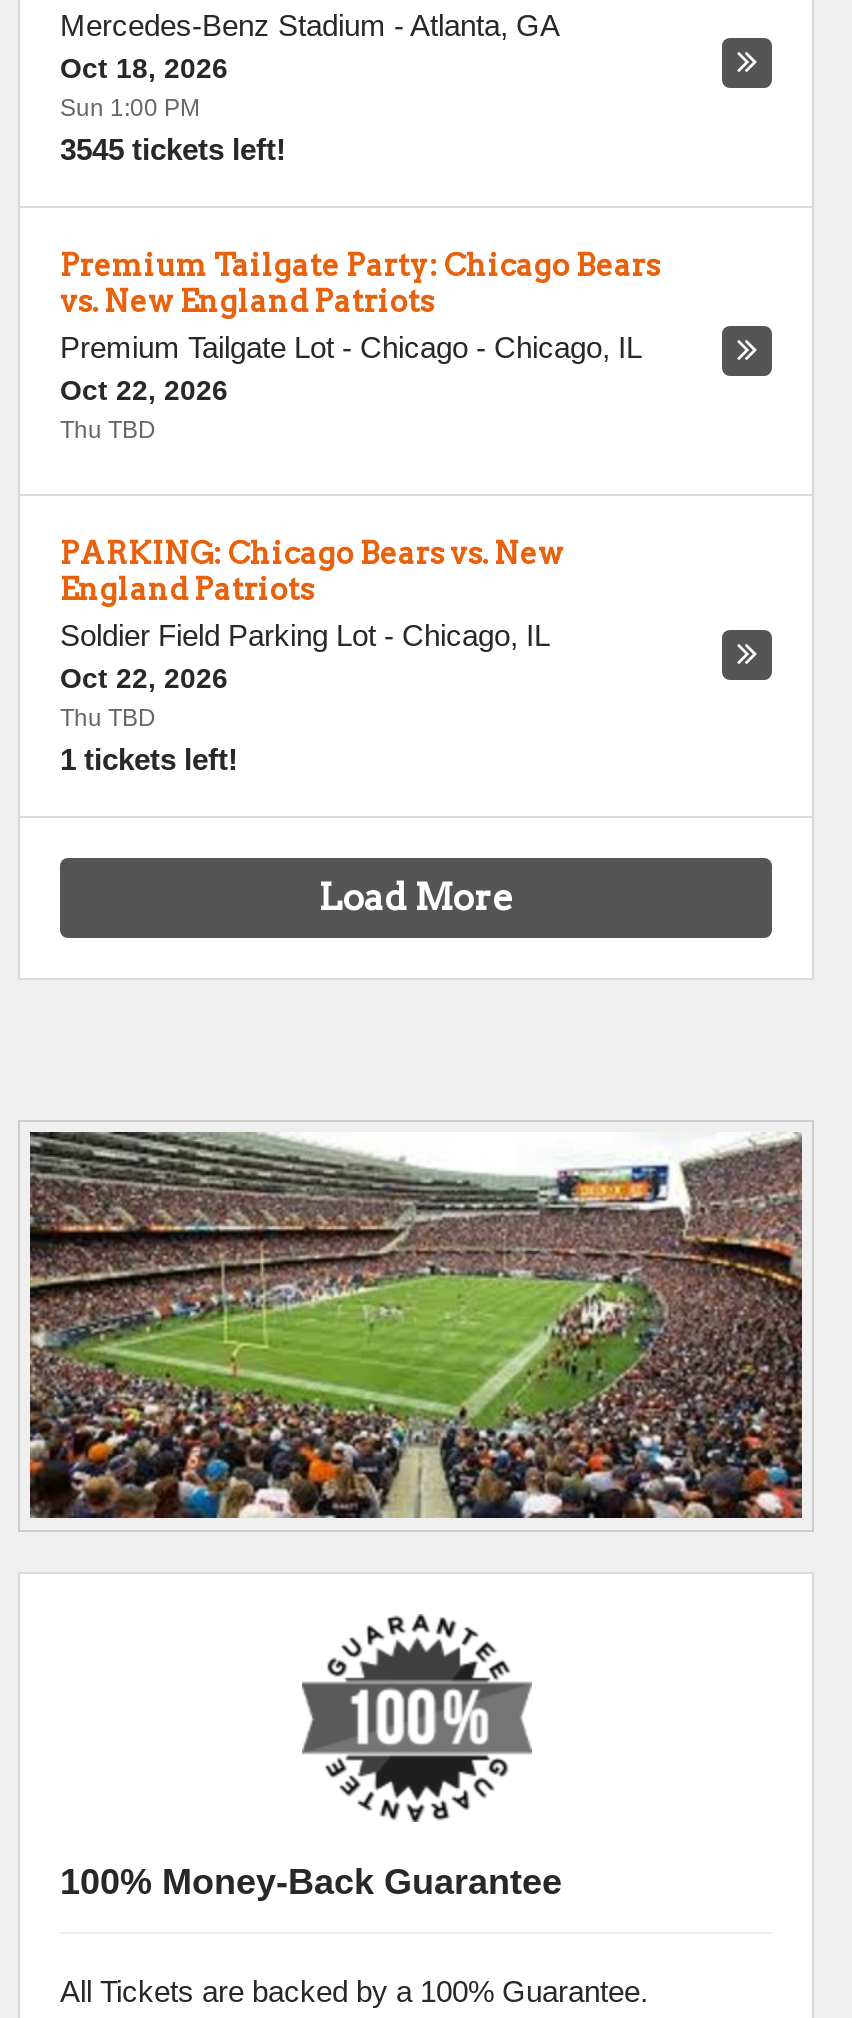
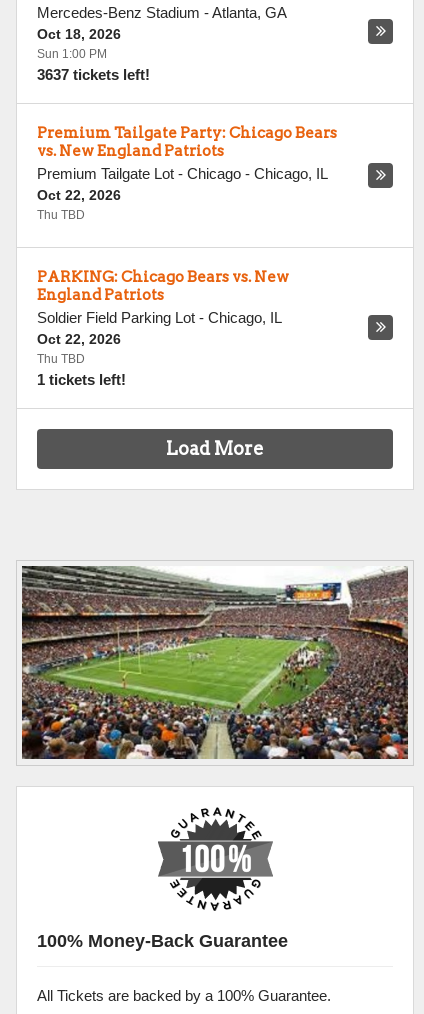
- 3545 tickets left!
+ 3637 tickets left!
